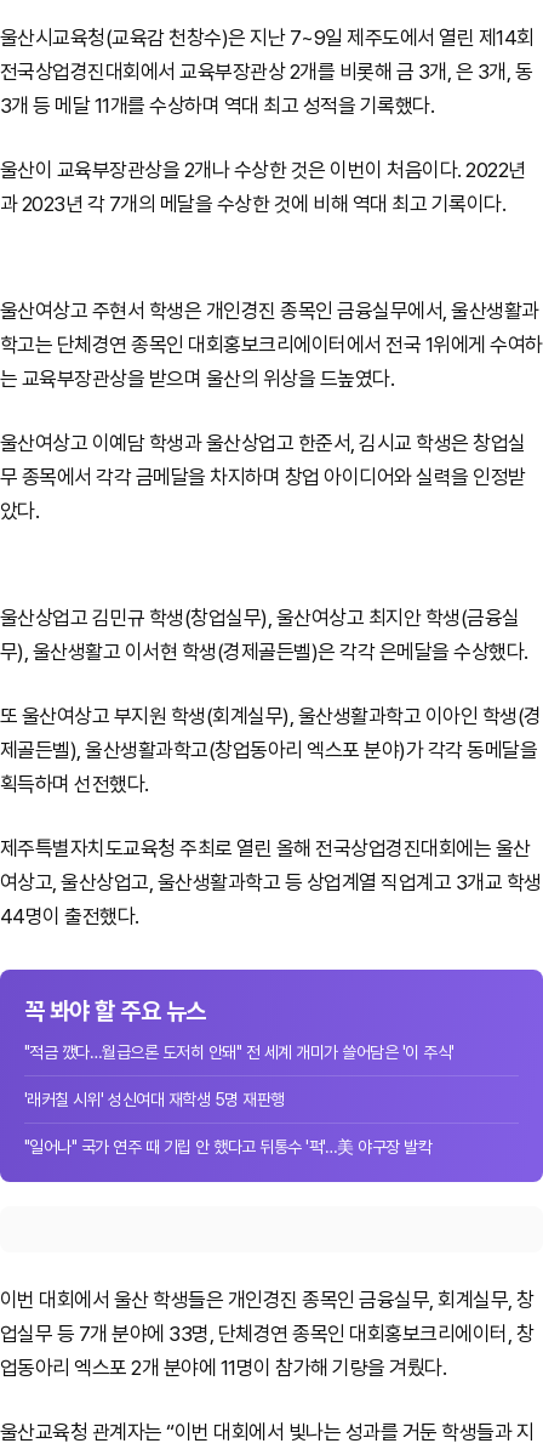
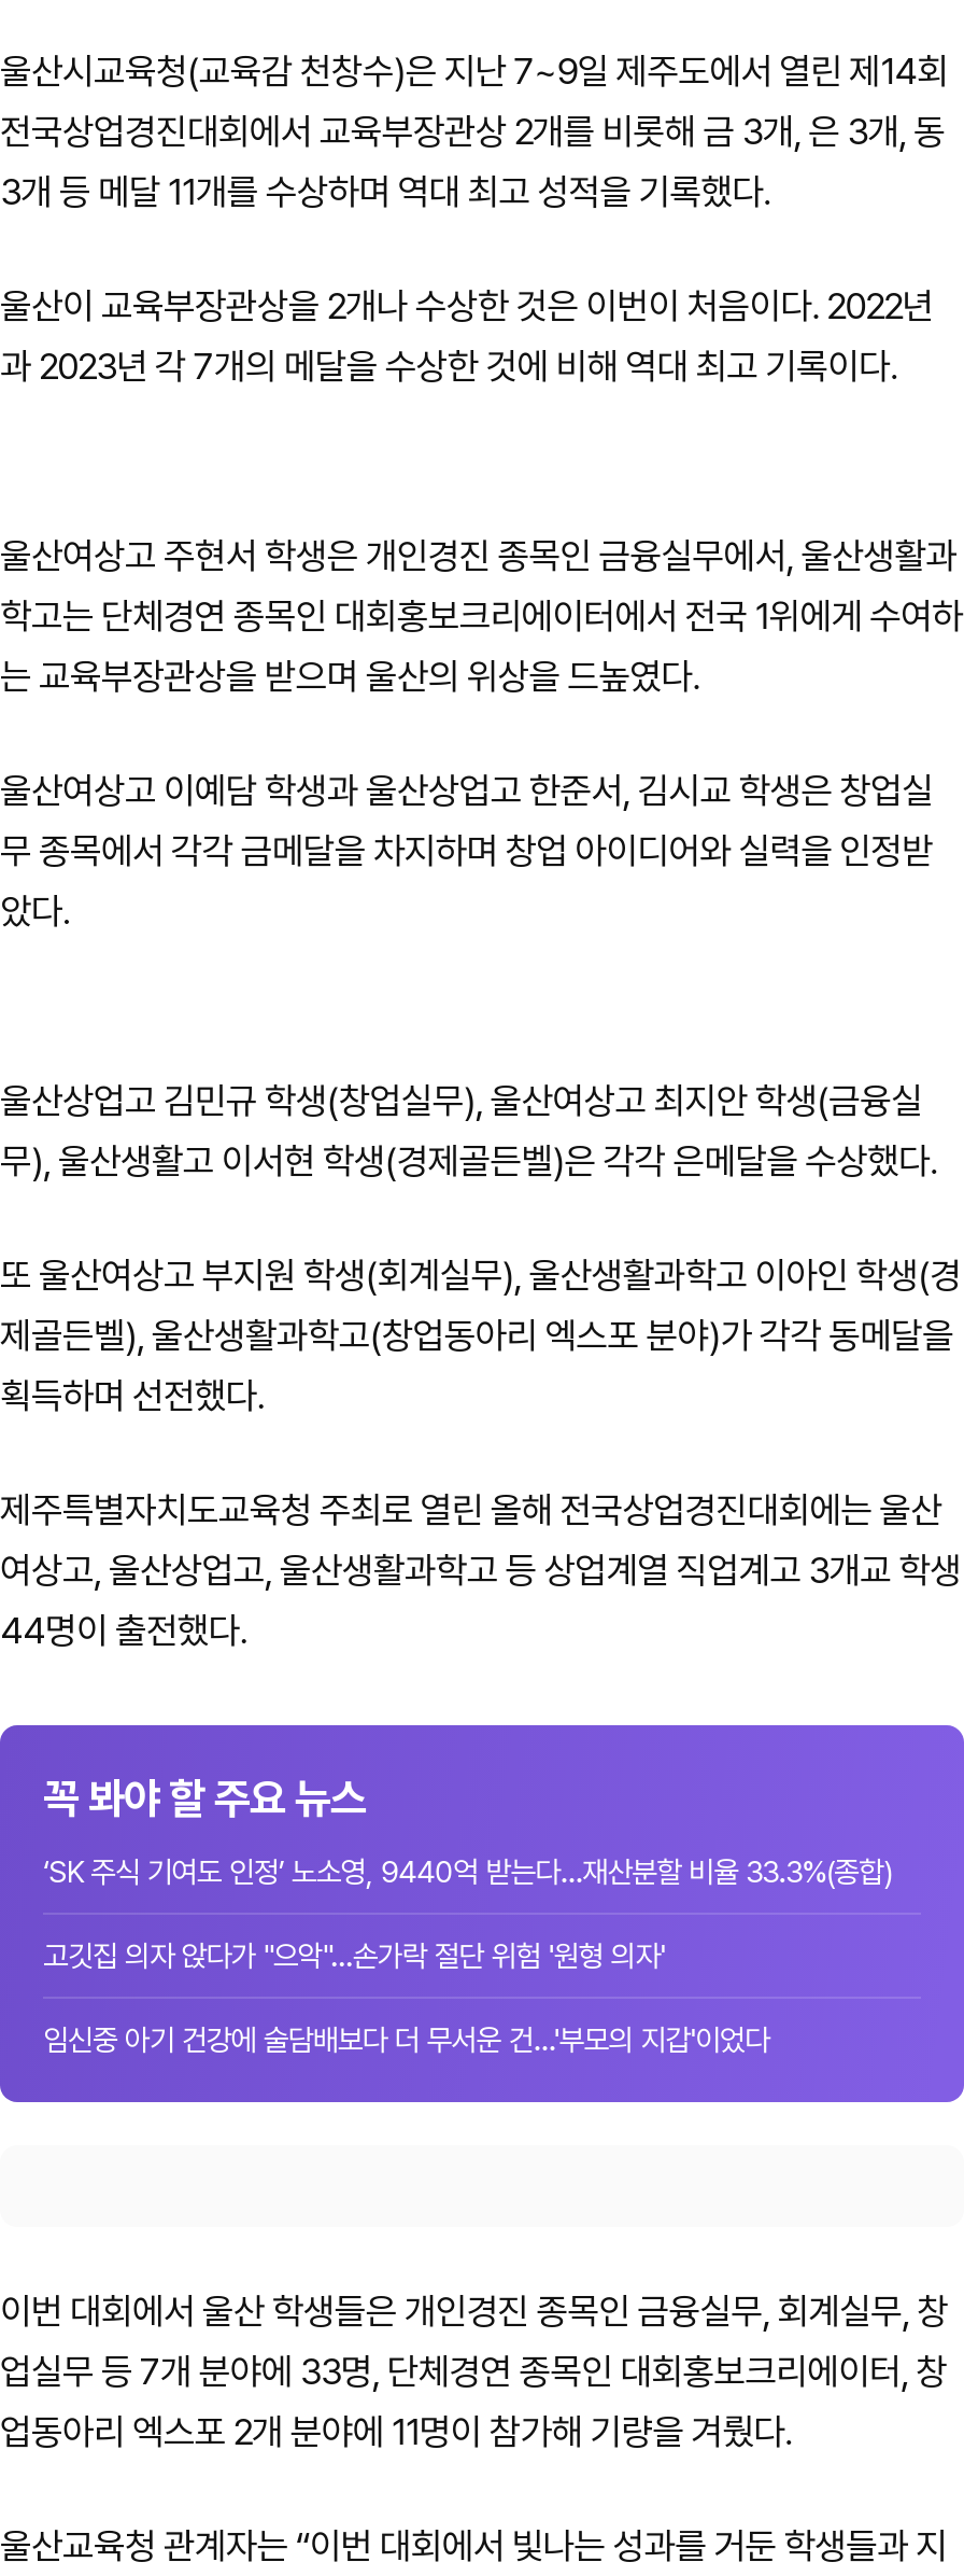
- "적금 깼다…월급으론 도저히 안돼" 전 세계 개미가 쓸어담은 '이 주식'
+ ‘SK 주식 기여도 인정’ 노소영, 9440억 받는다…재산분할 비율 33.3%(종합)

- '래커칠 시위' 성신여대 재학생 5명 재판행
+ 고깃집 의자 앉다가 "으악"…손가락 절단 위험 '원형 의자'

- "일어나" 국가 연주 때 기립 안 했다고 뒤통수 '퍽'…美 야구장 발칵
+ 임신중 아기 건강에 술담배보다 더 무서운 건…'부모의 지갑'이었다
